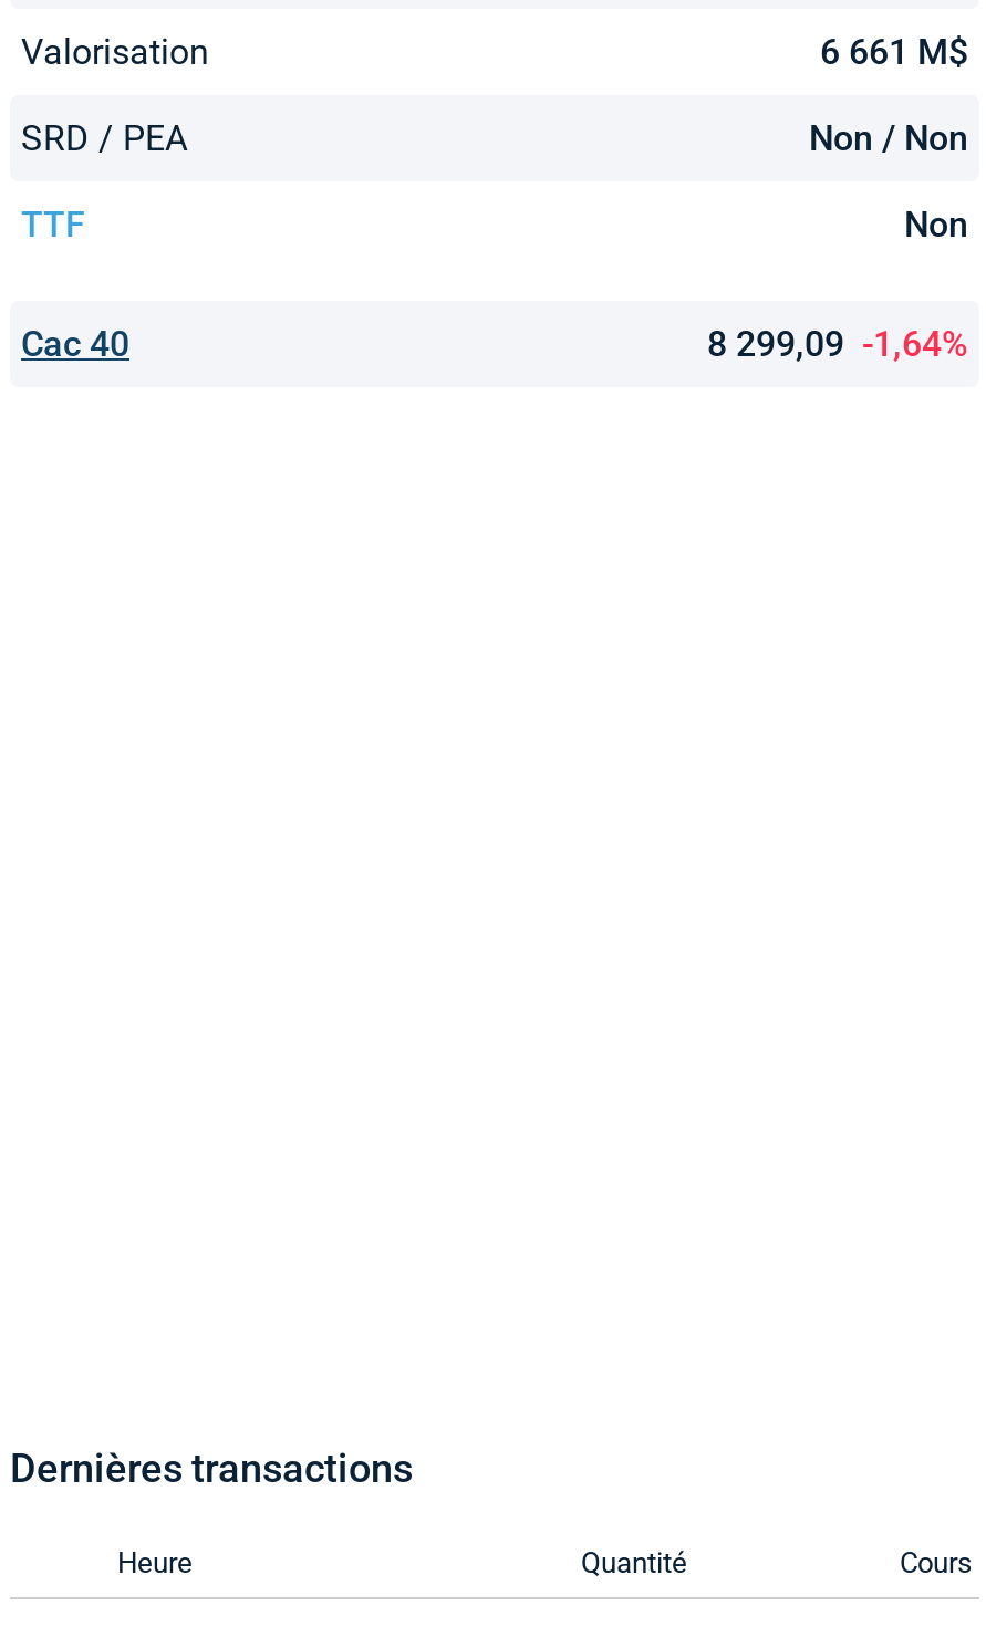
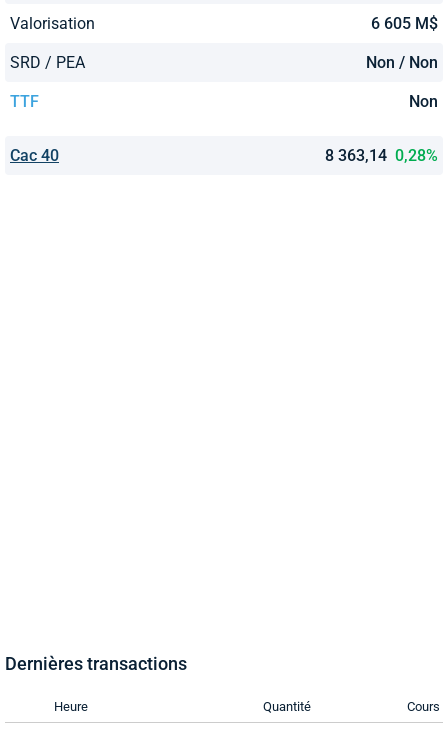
- 6 661 M$
+ 6 605 M$

- 8 299,09 -1,64%
+ 8 363,14 0,28%
